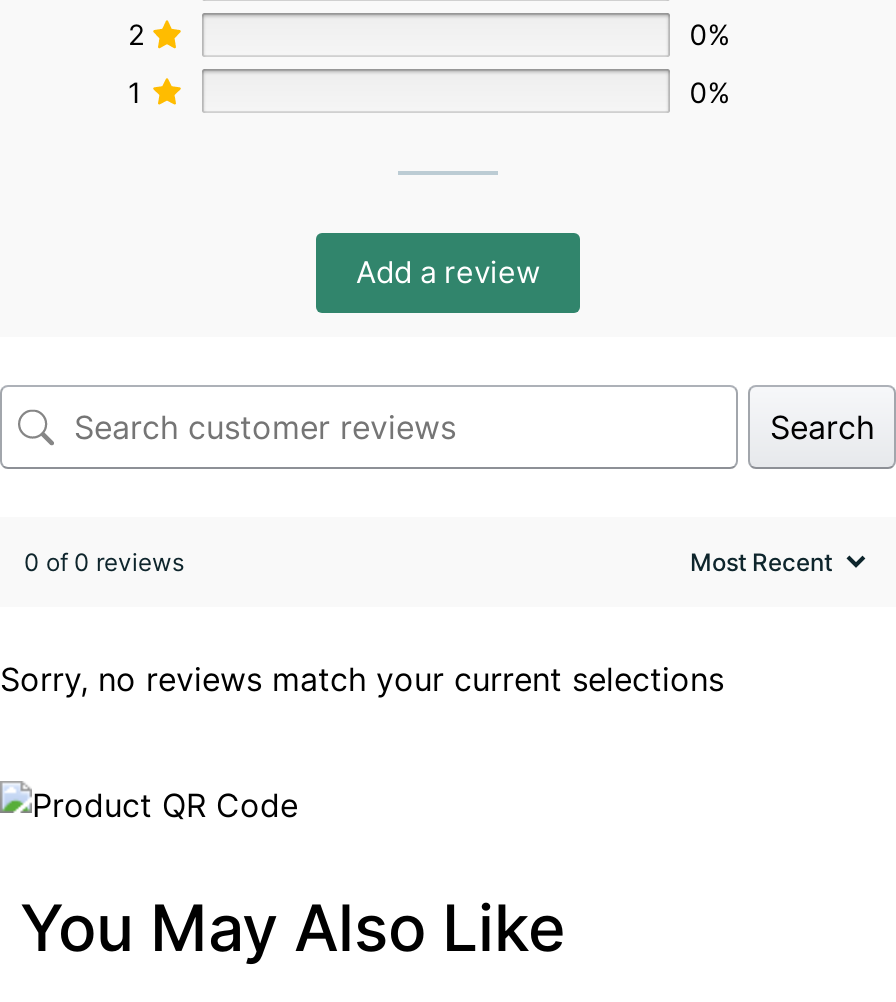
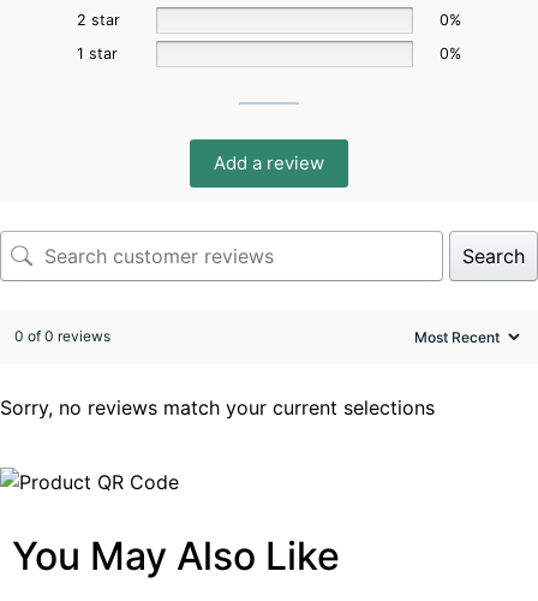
- 2
+ 2 star

- 1
+ 1 star
